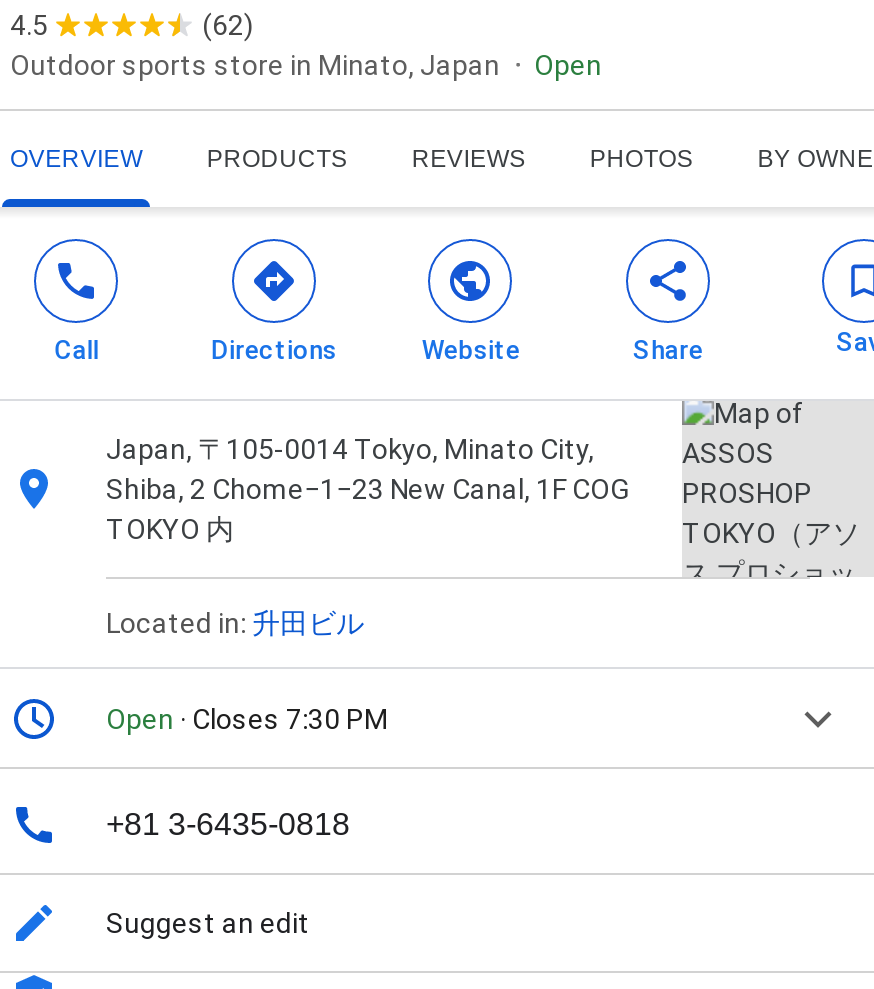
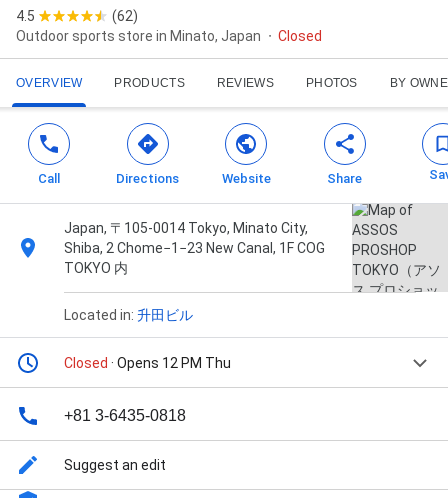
- Open
+ Closed

- Open · Closes 7:30 PM
+ Closed · Opens 12 PM Thu
